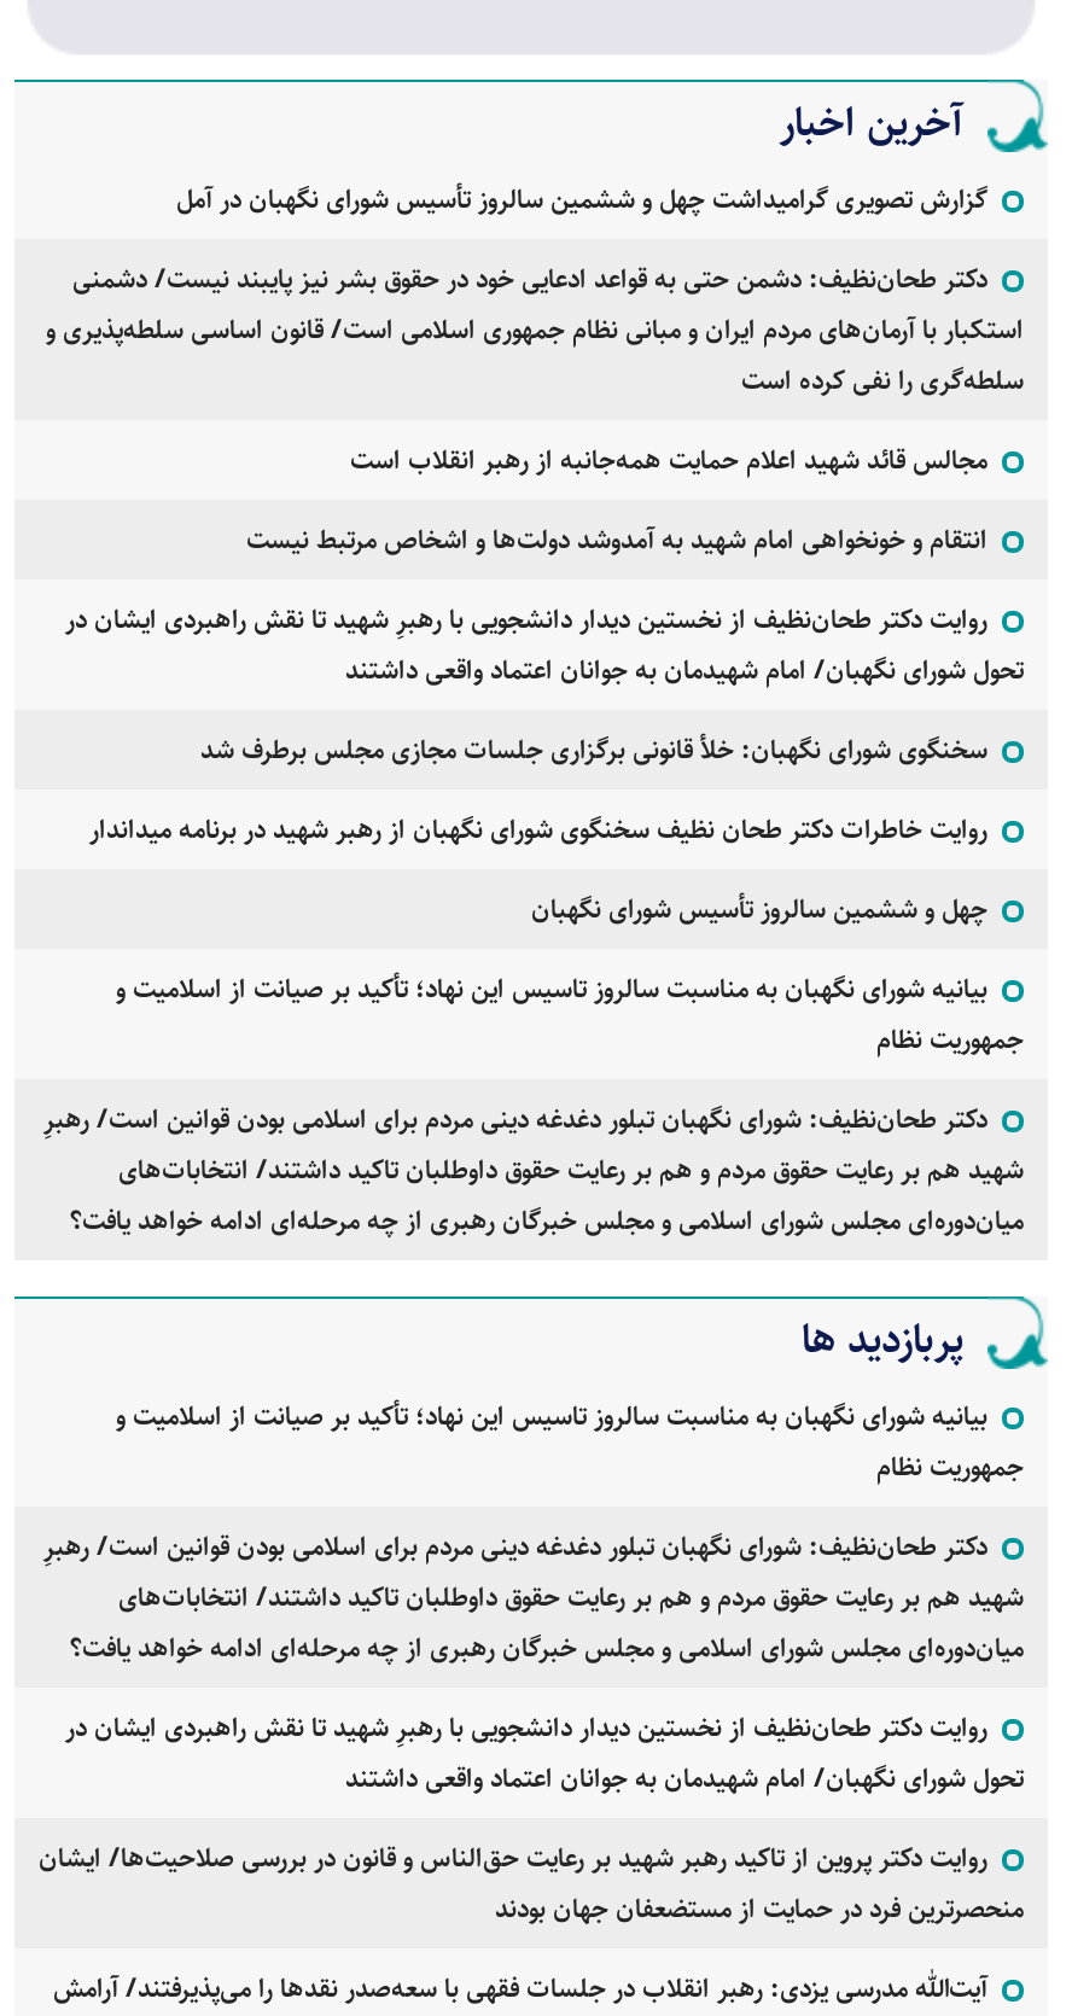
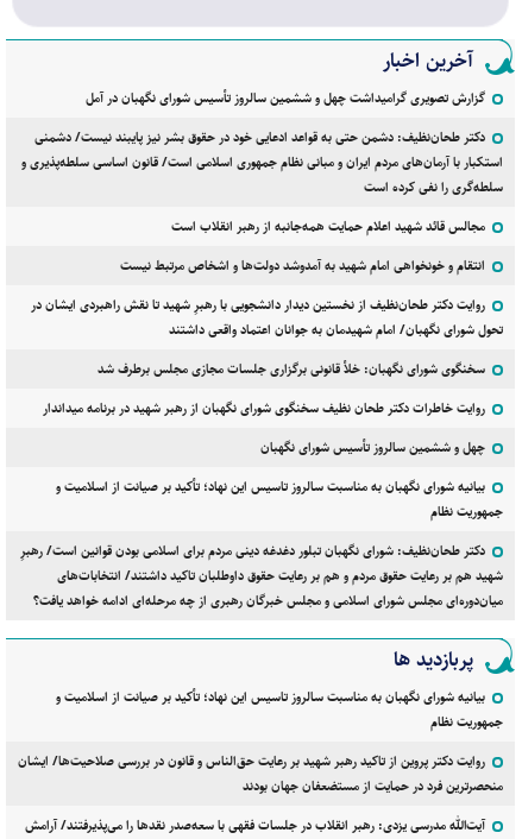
- دکتر طحان‌نظیف: شورای نگهبان تبلور دغدغه دینی مردم برای اسلامی بودن قوانین است/ رهبرِ
- شهید هم بر رعایت حقوق مردم و هم بر رعایت حقوق داوطلبان تاکید داشتند/ انتخابات‌های
- میان‌دوره‌ای مجلس شورای اسلامی و مجلس خبرگان رهبری از چه مرحله‌ای ادامه خواهد یافت؟
- روایت دکتر طحان‌نظیف از نخستین دیدار دانشجویی با رهبرِ شهید تا نقش راهبردی ایشان در
- تحول شورای نگهبان/ امام شهیدمان به جوانان اعتماد واقعی داشتند
